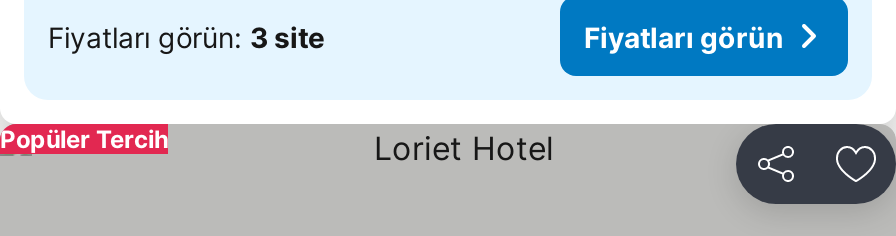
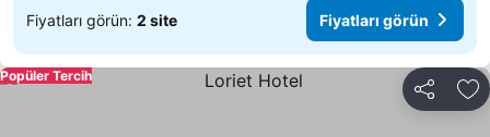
- Fiyatları görün: 3 site
+ Fiyatları görün: 2 site
